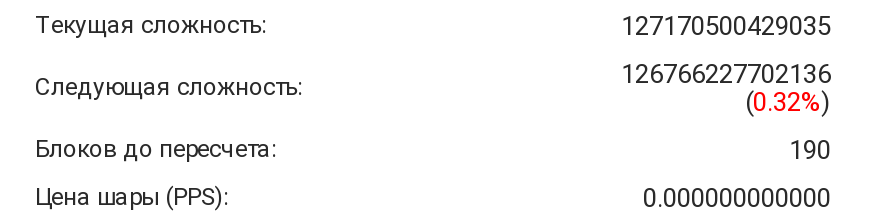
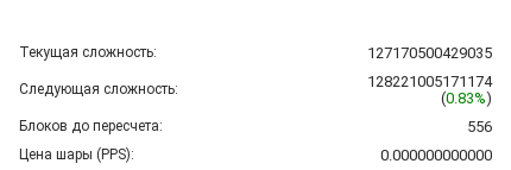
- 126766227702136
+ 128221005171174

- (0.32%)
+ (0.83%)

- 190
+ 556
